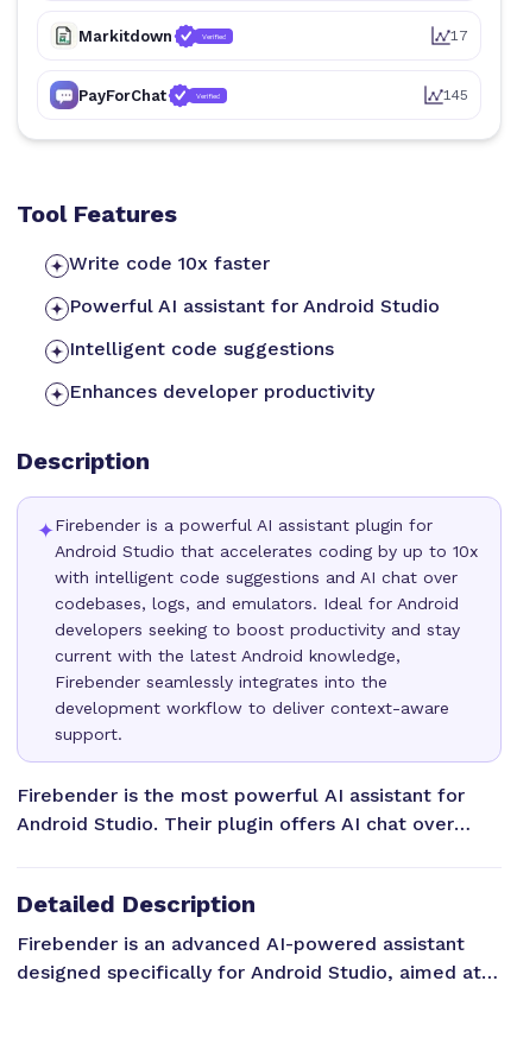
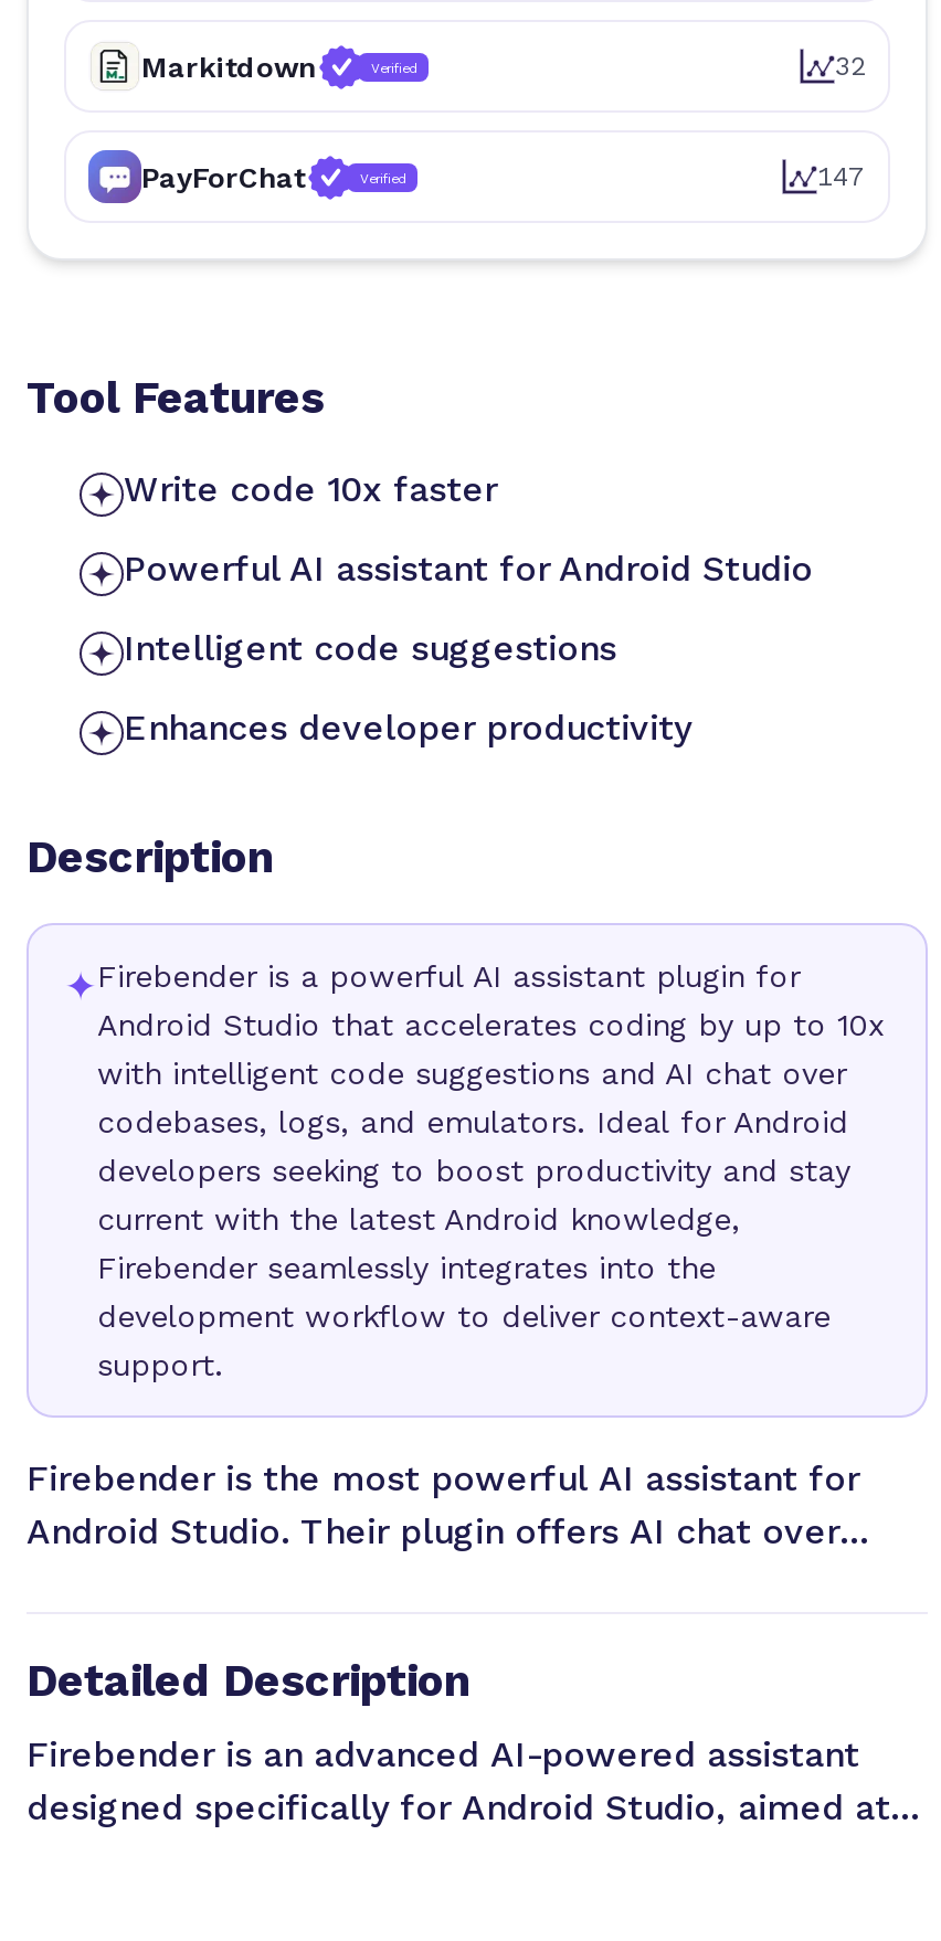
- 17
+ 32

- 145
+ 147
